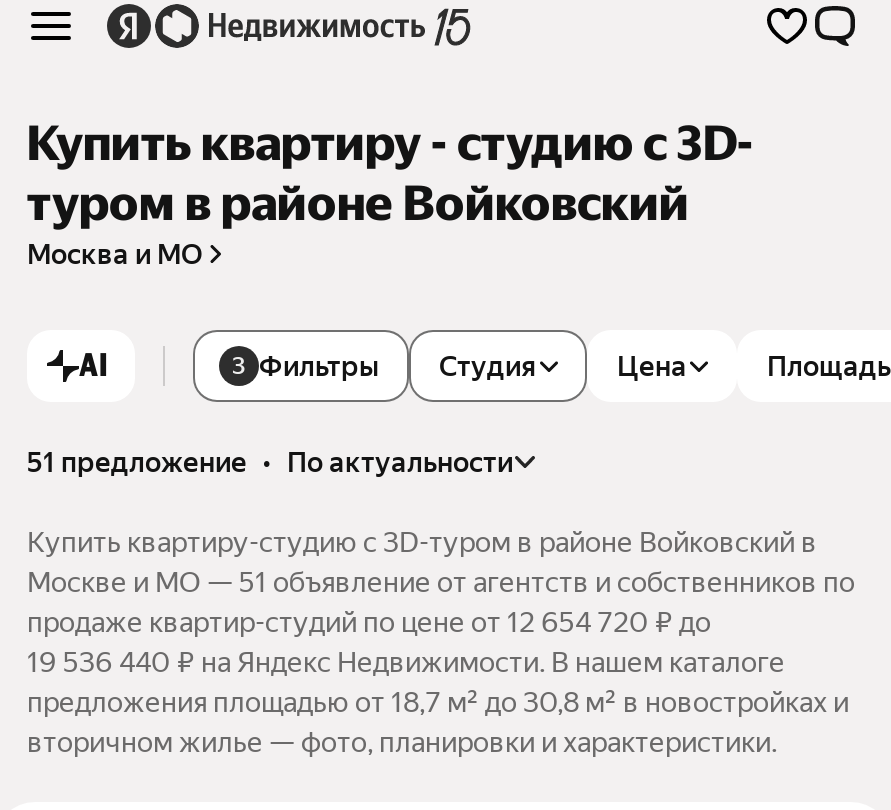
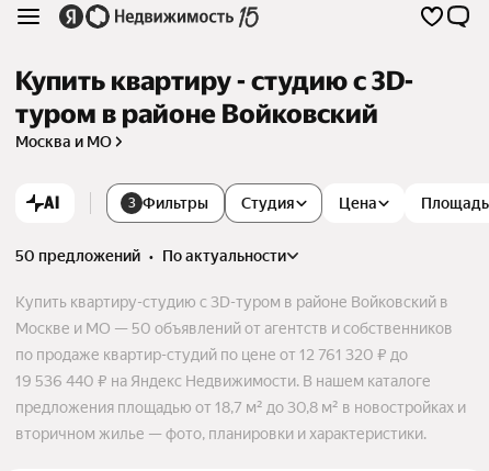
- 51 предложение • по актуальности
+ 50 предложений • по актуальности

- Москве и МО — 51 объявление от агентств и собственников по
- продаже квартир-студий по цене от 12 654 720 ₽ до
+ Москве и МО — 50 объявлений от агентств и собственников
+ по продаже квартир-студий по цене от 12 761 320 ₽ до
